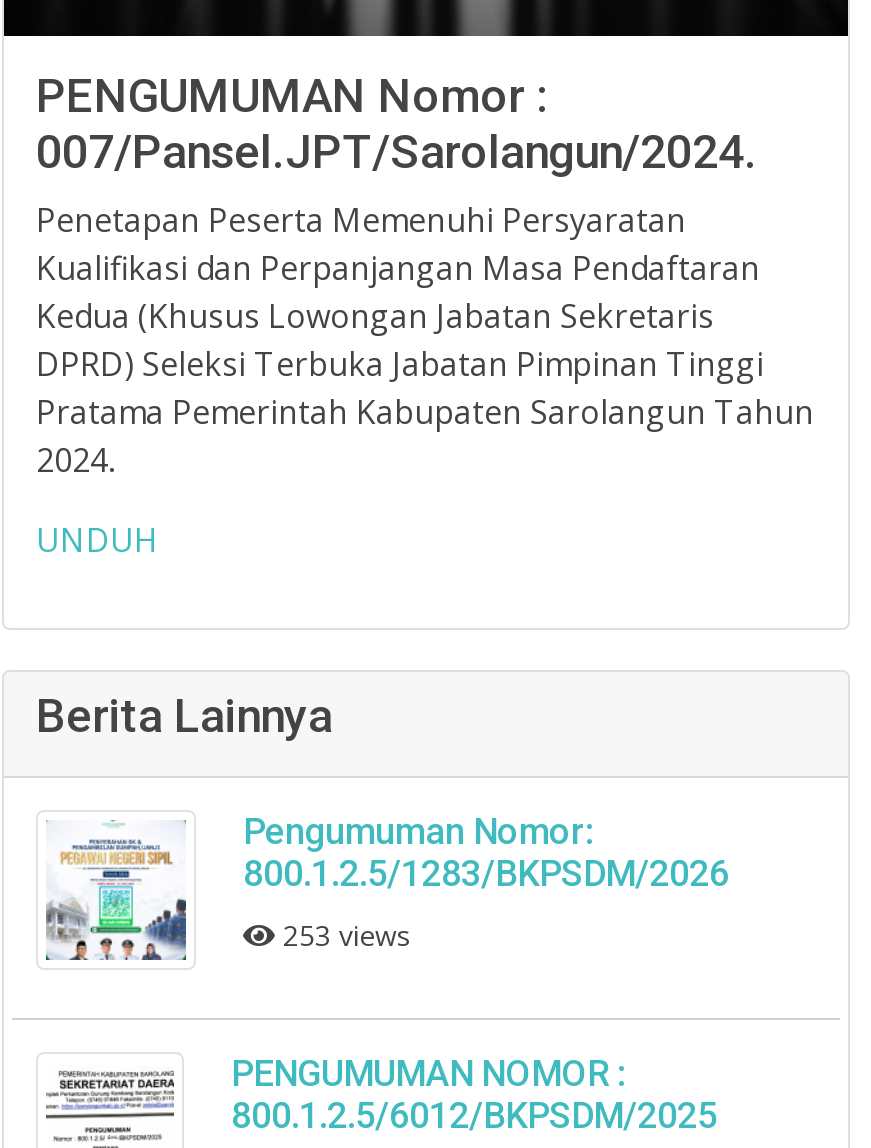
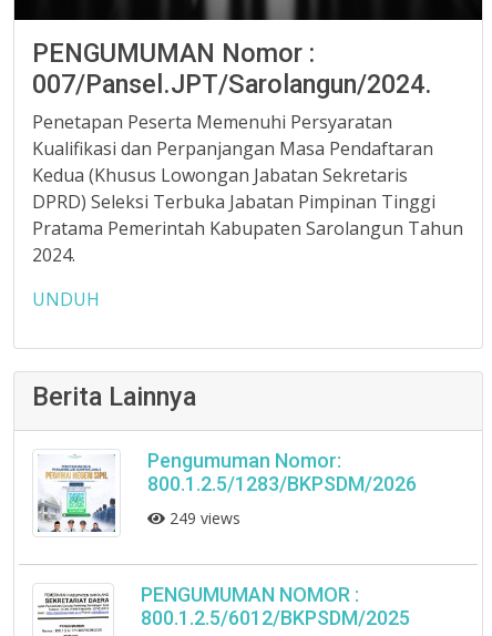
- 253 views
+ 249 views
